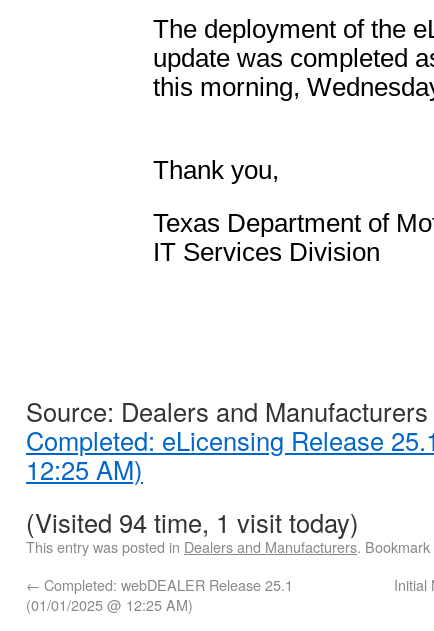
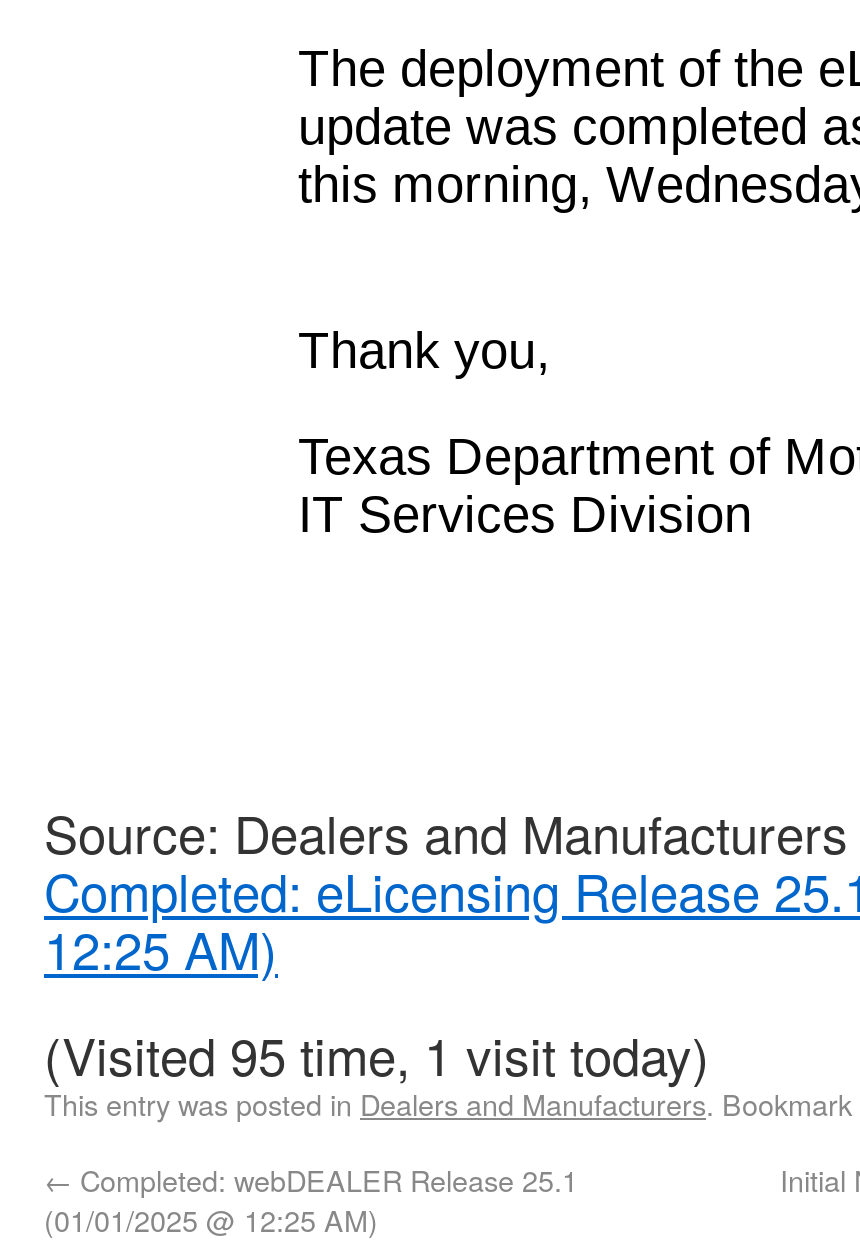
- (Visited 94 time, 1 visit today)
+ (Visited 95 time, 1 visit today)
